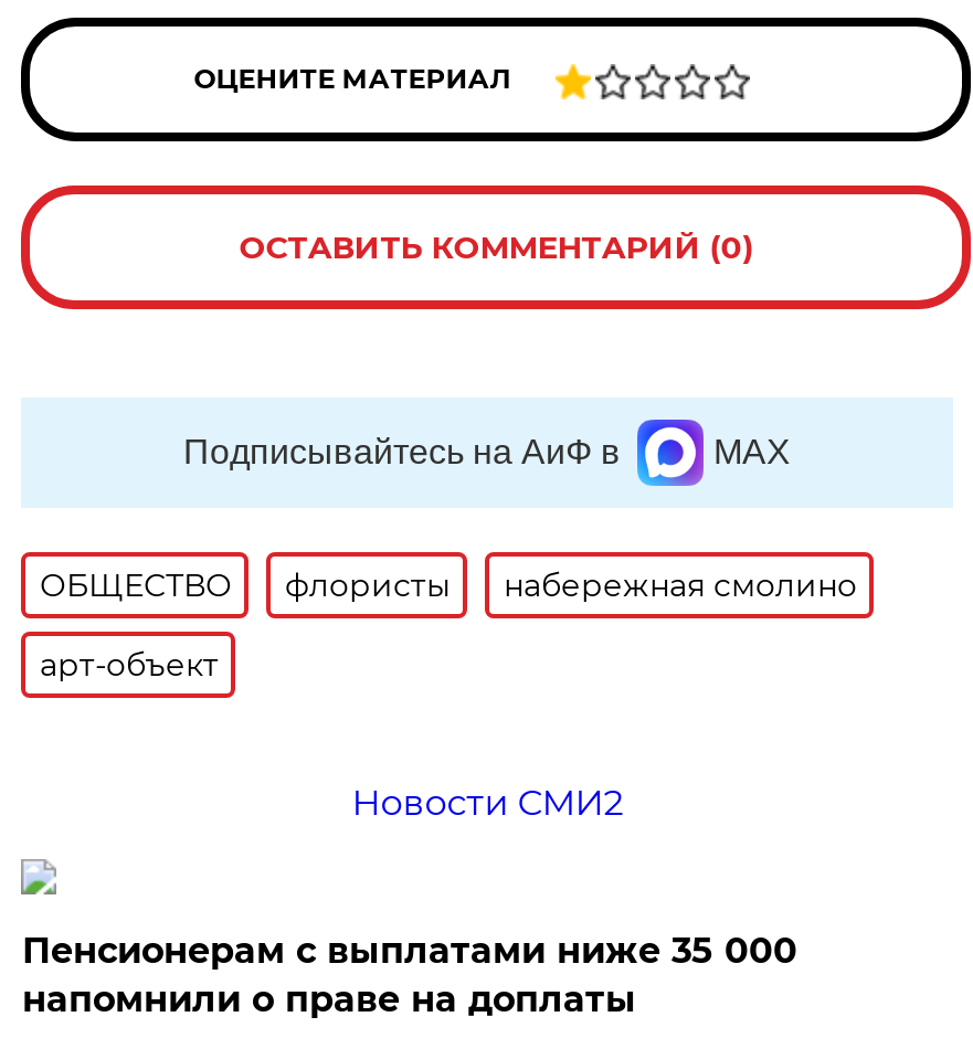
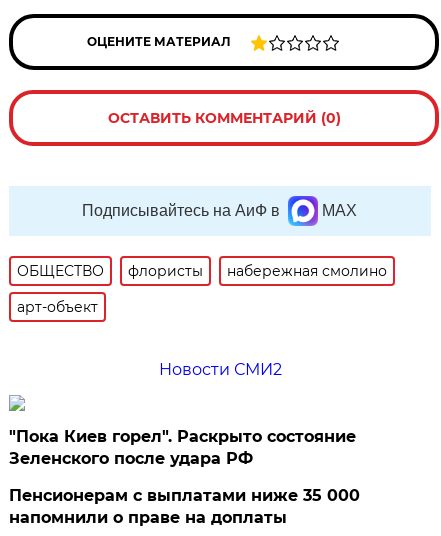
+ "Пока Киев горел". Раскрыто состояние
+ Зеленского после удара РФ
